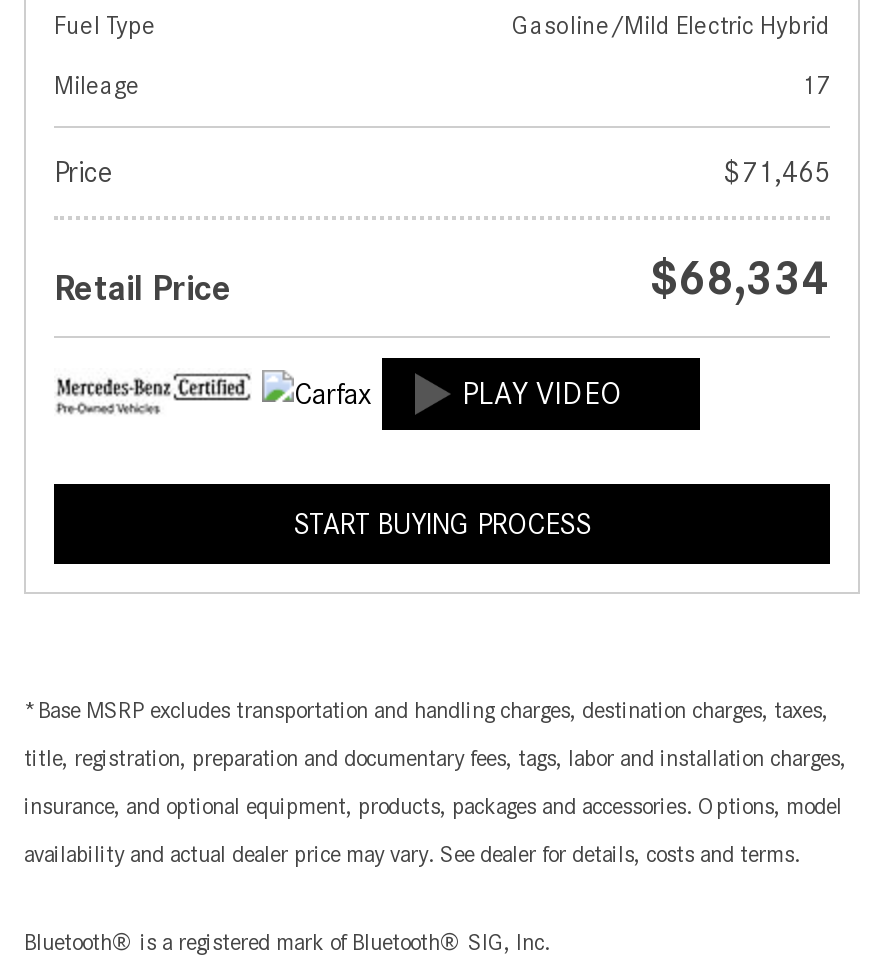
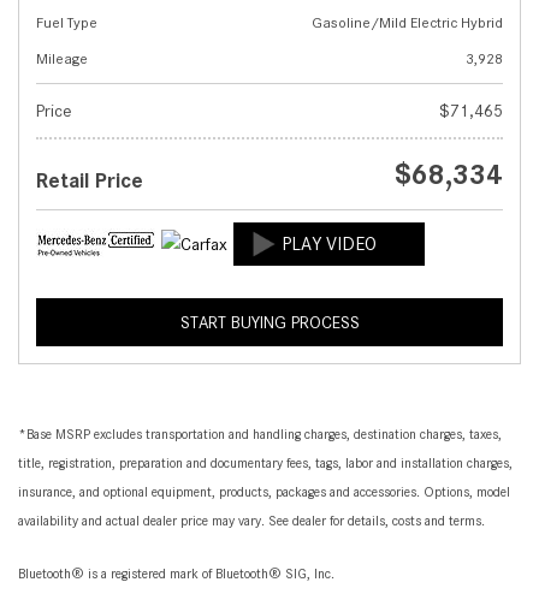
- 17
+ 3,928
